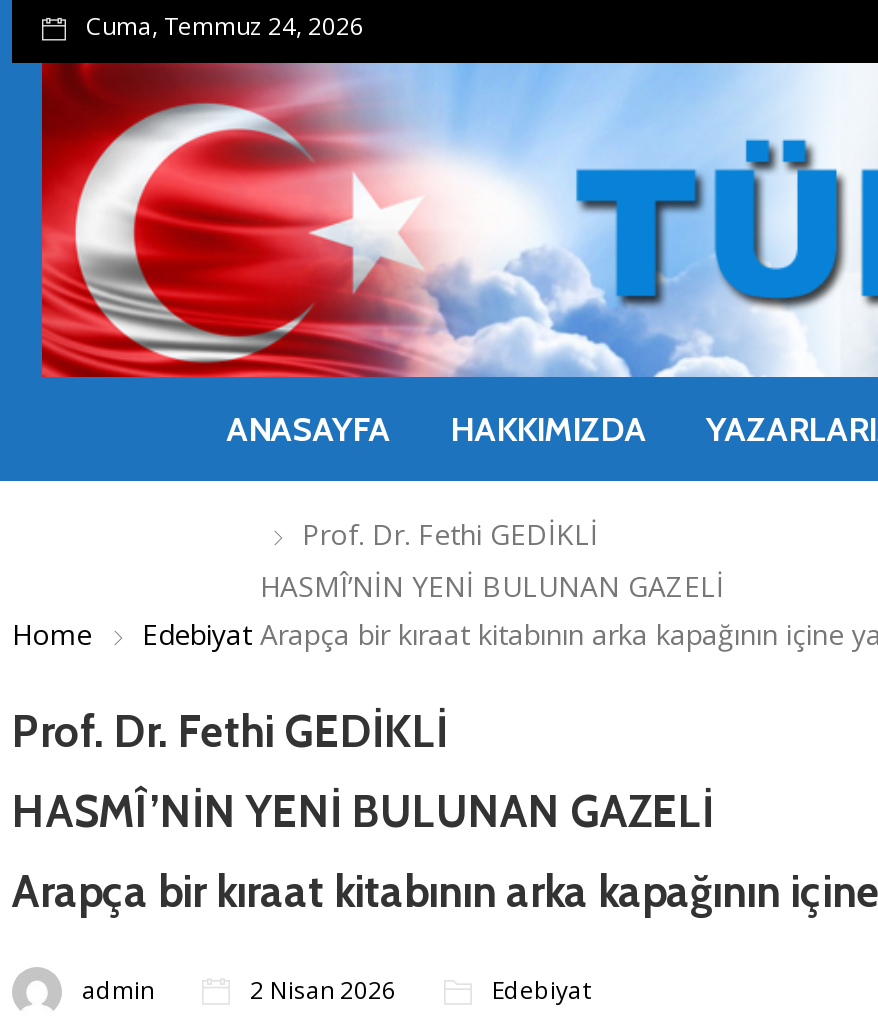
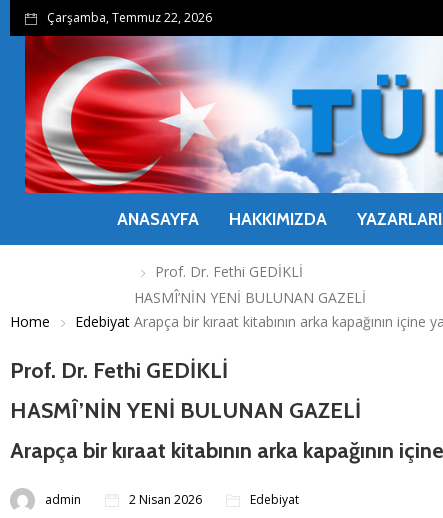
- Cuma, Temmuz 24, 2026
+ Çarşamba, Temmuz 22, 2026
